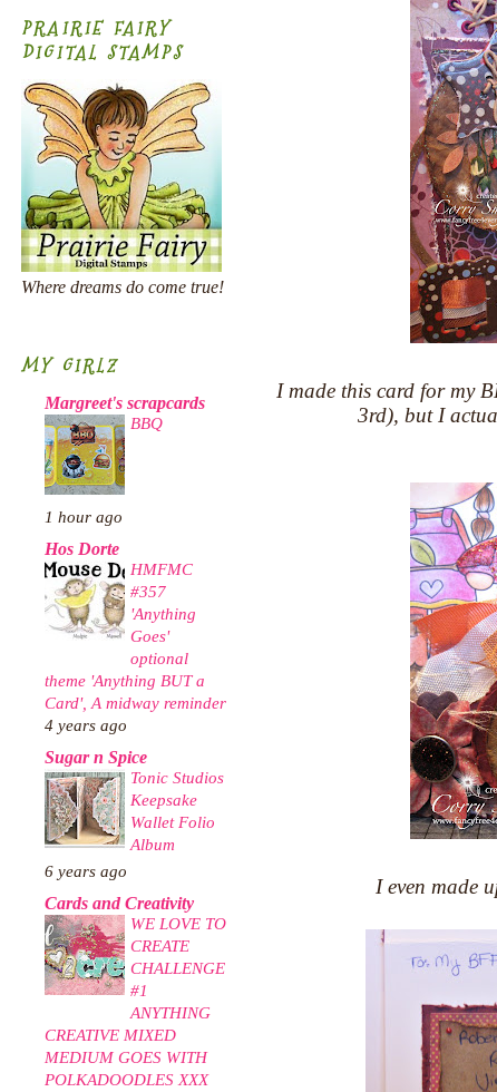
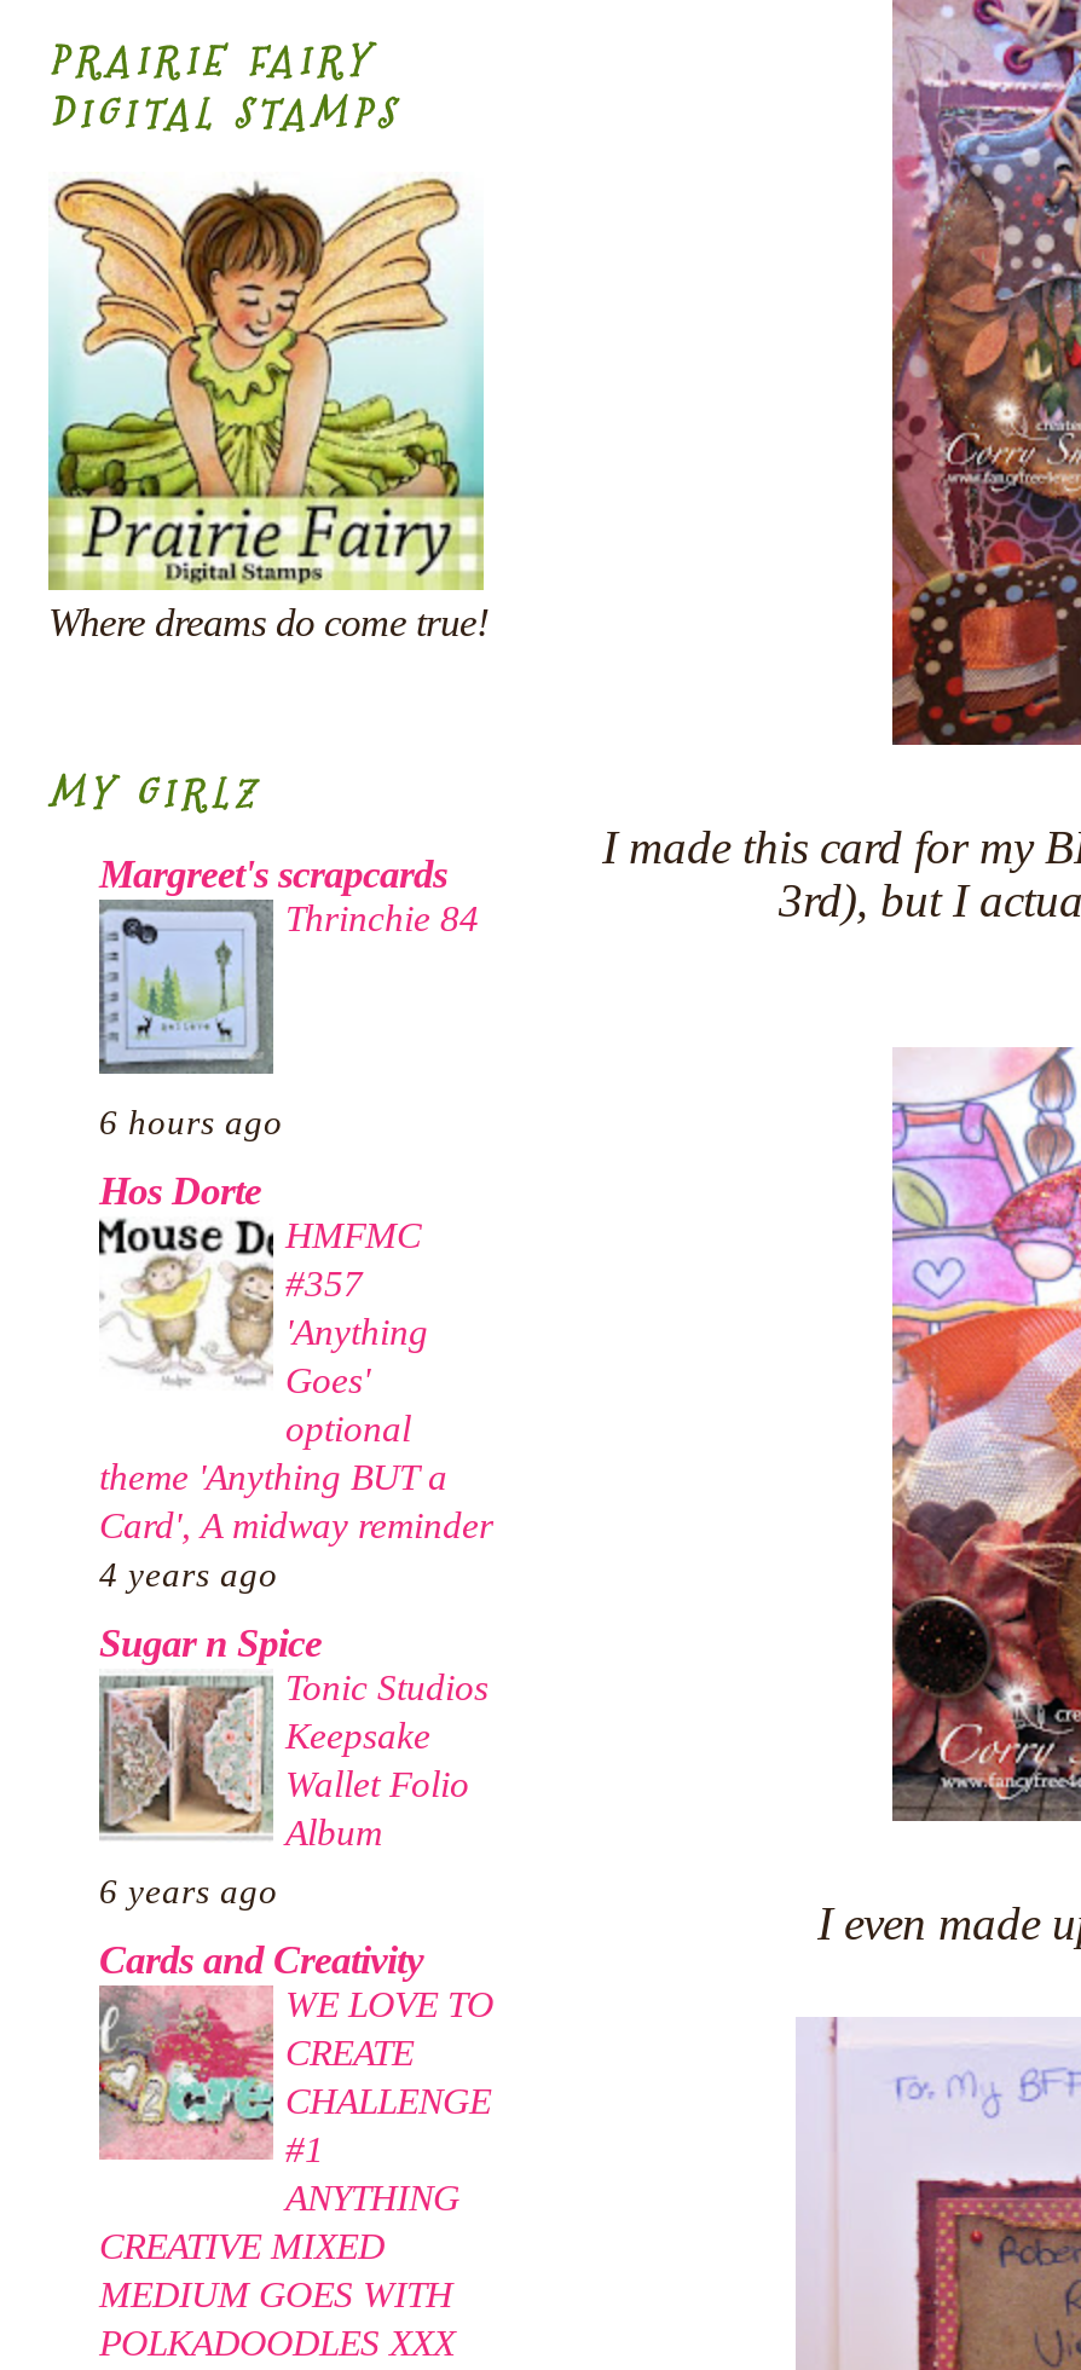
- [image]
- BBQ
+ [image]
+ Thrinchie 84

- 1 hour ago
+ 6 hours ago
